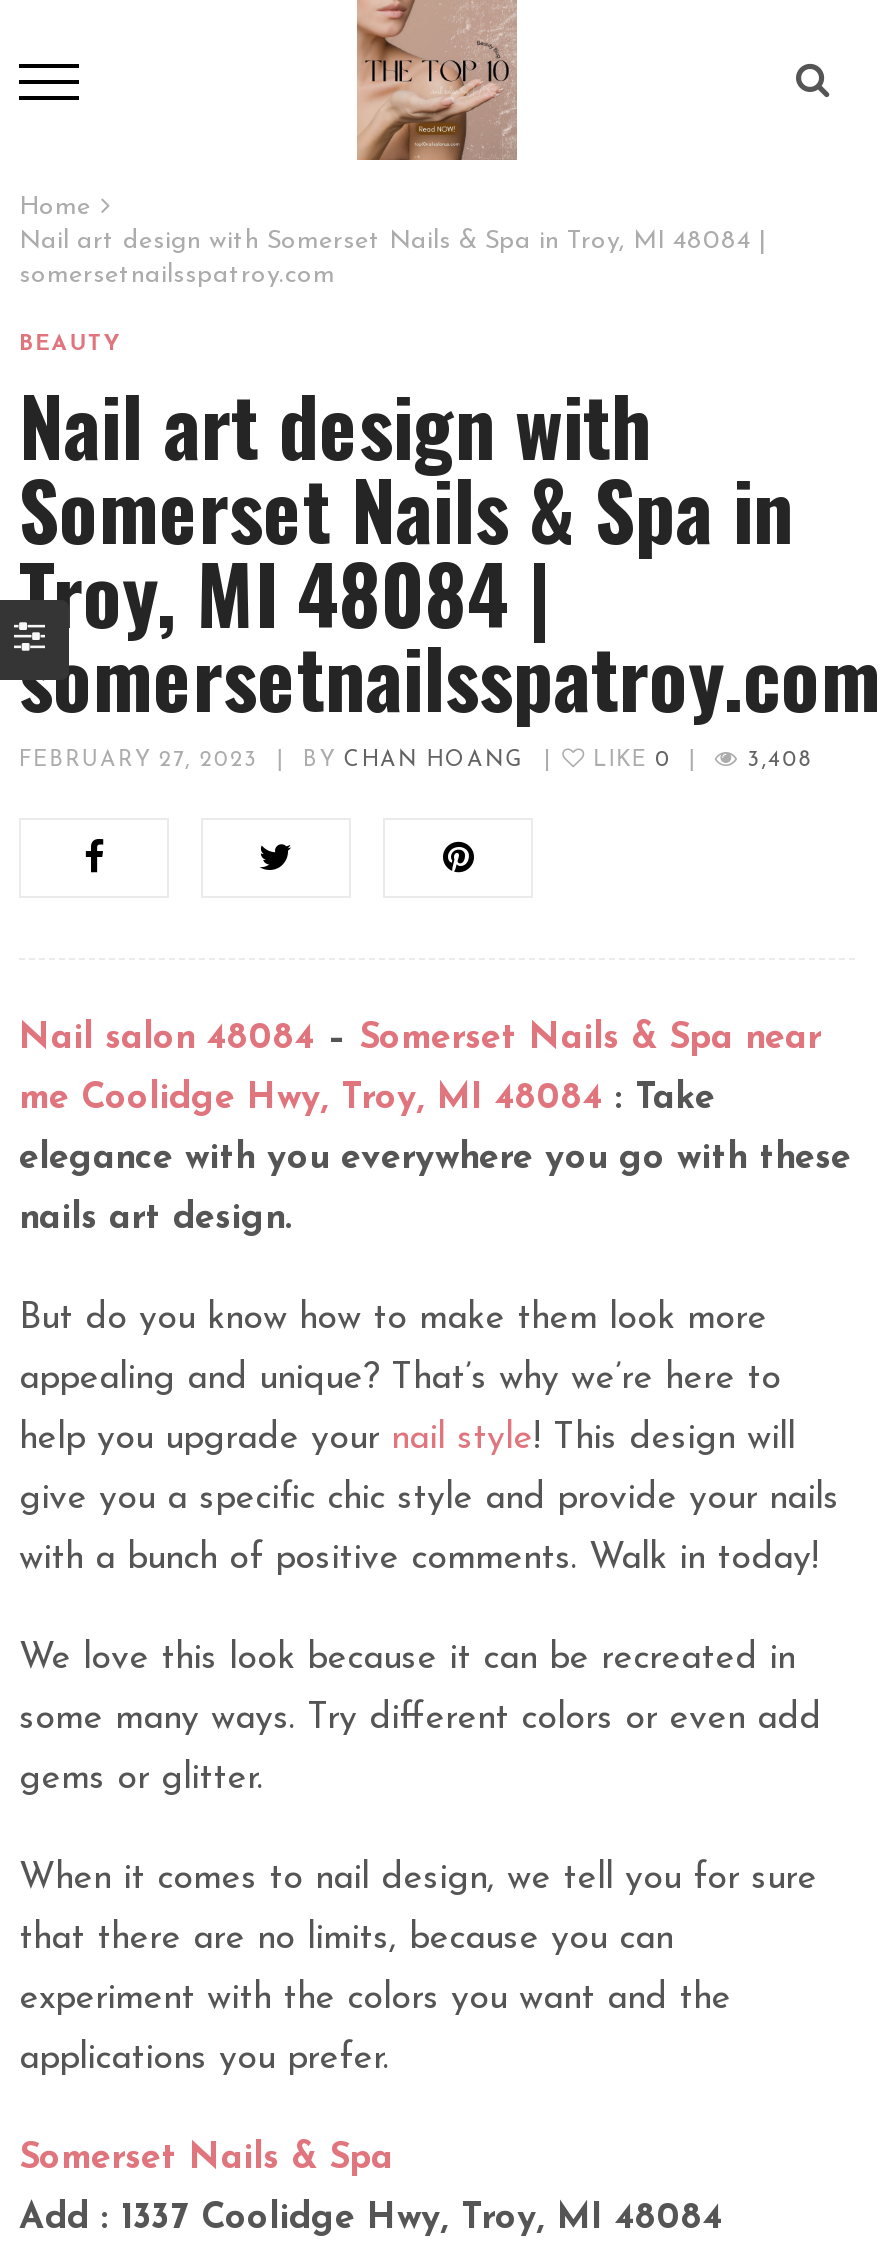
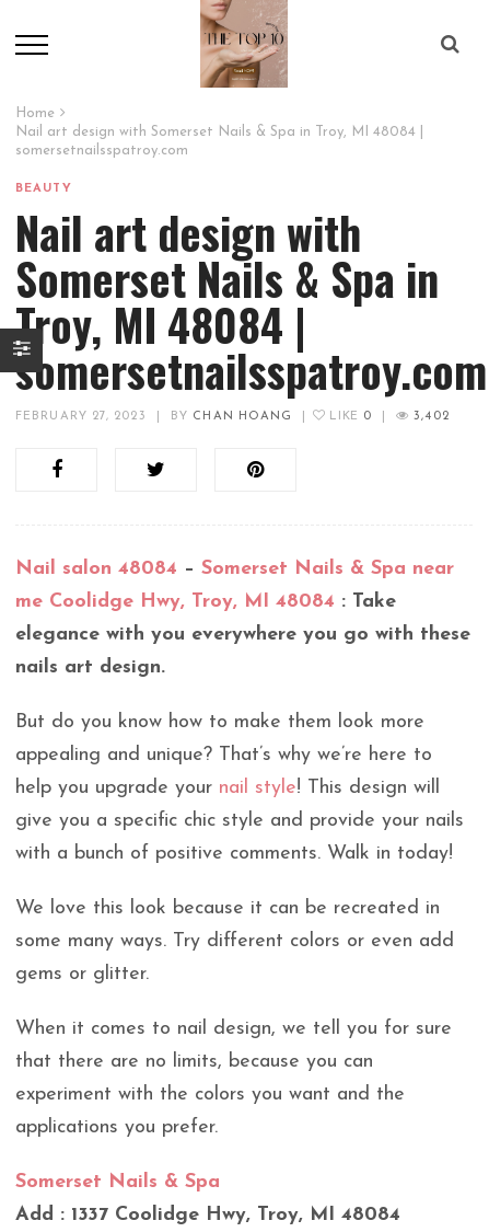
- 3,408
+ 3,402
